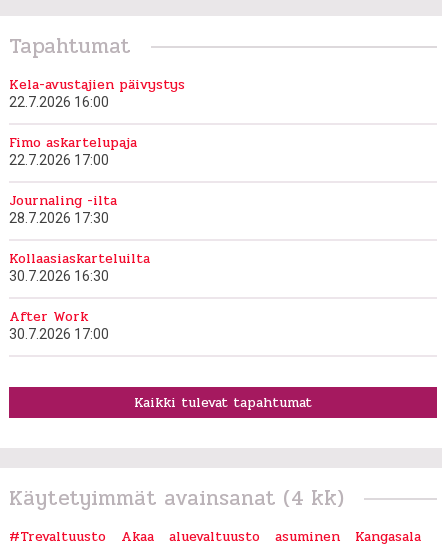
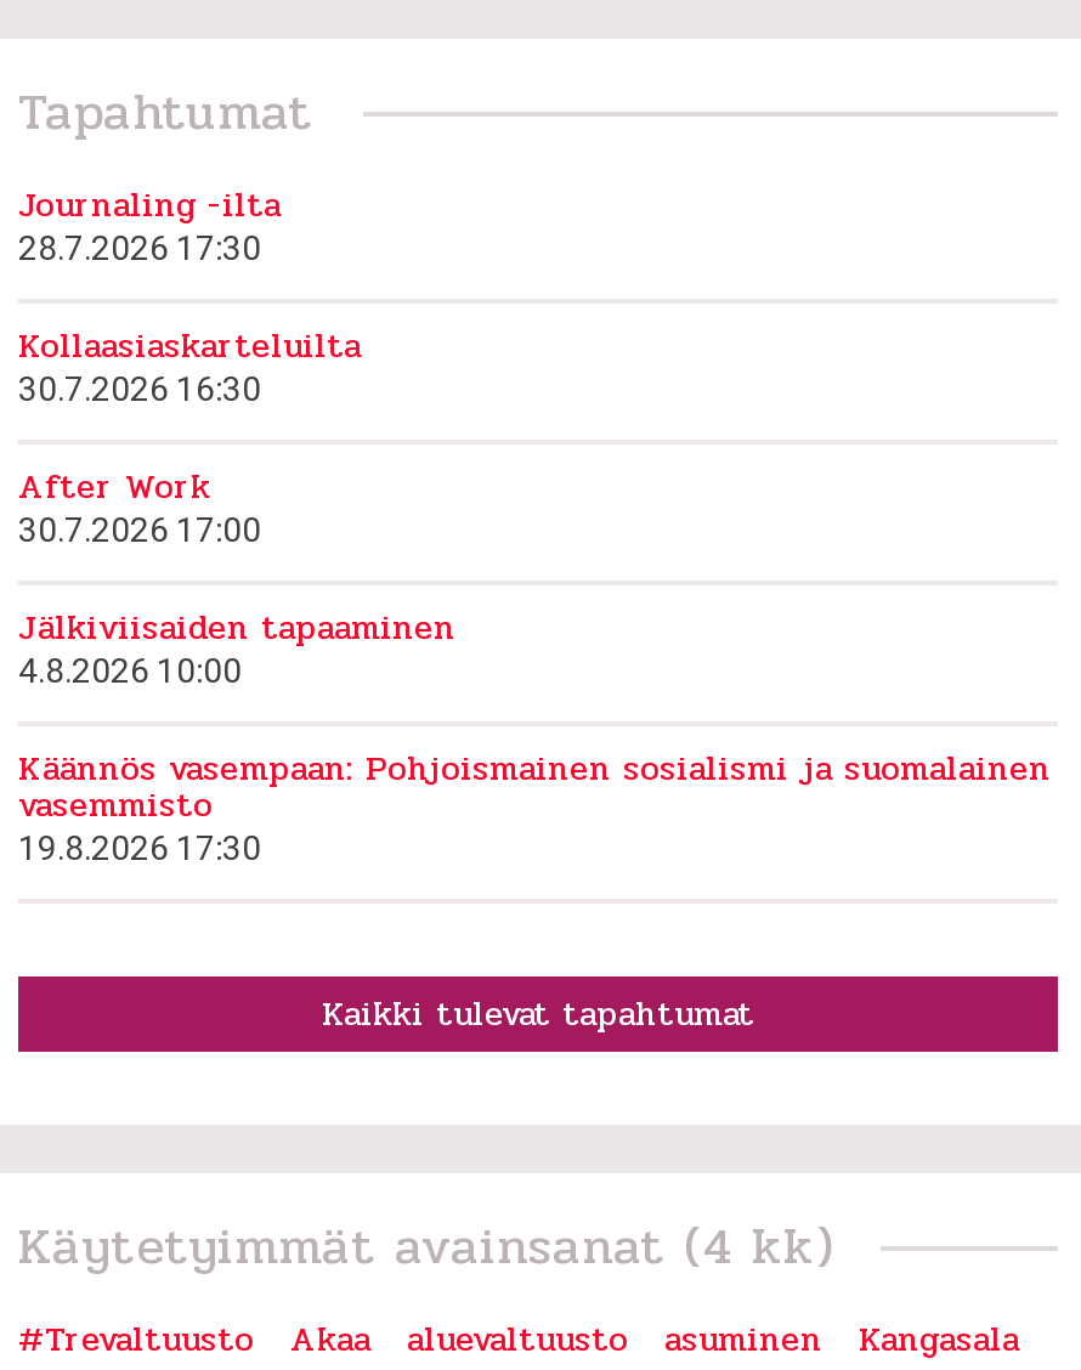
- Kela-avustajien päivystys
- 22.7.2026 16:00
- Fimo askartelupaja
- 22.7.2026 17:00

moved up: Journaling -ilta | 28.7.2026 17:30 | Kollaasiaskarteluilta | 30.7.2026 16:30 | After Work | 30.7.2026 17:00

+ Jälkiviisaiden tapaaminen
+ 4.8.2026 10:00
+ Käännös vasempaan: Pohjoismainen sosialismi ja suomalainen
+ vasemmisto
+ 19.8.2026 17:30
